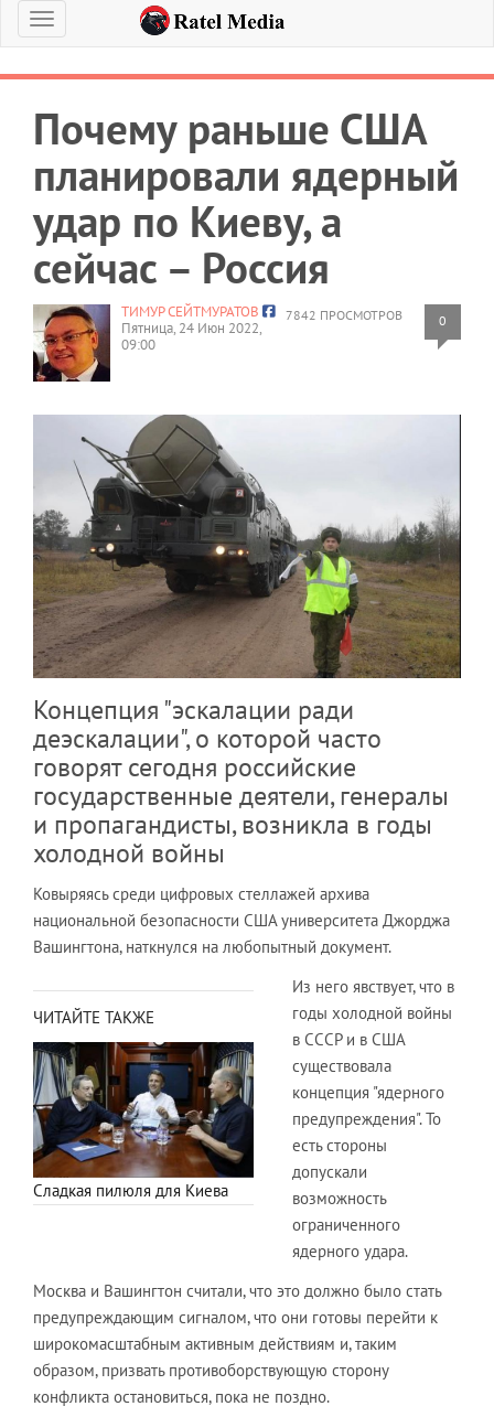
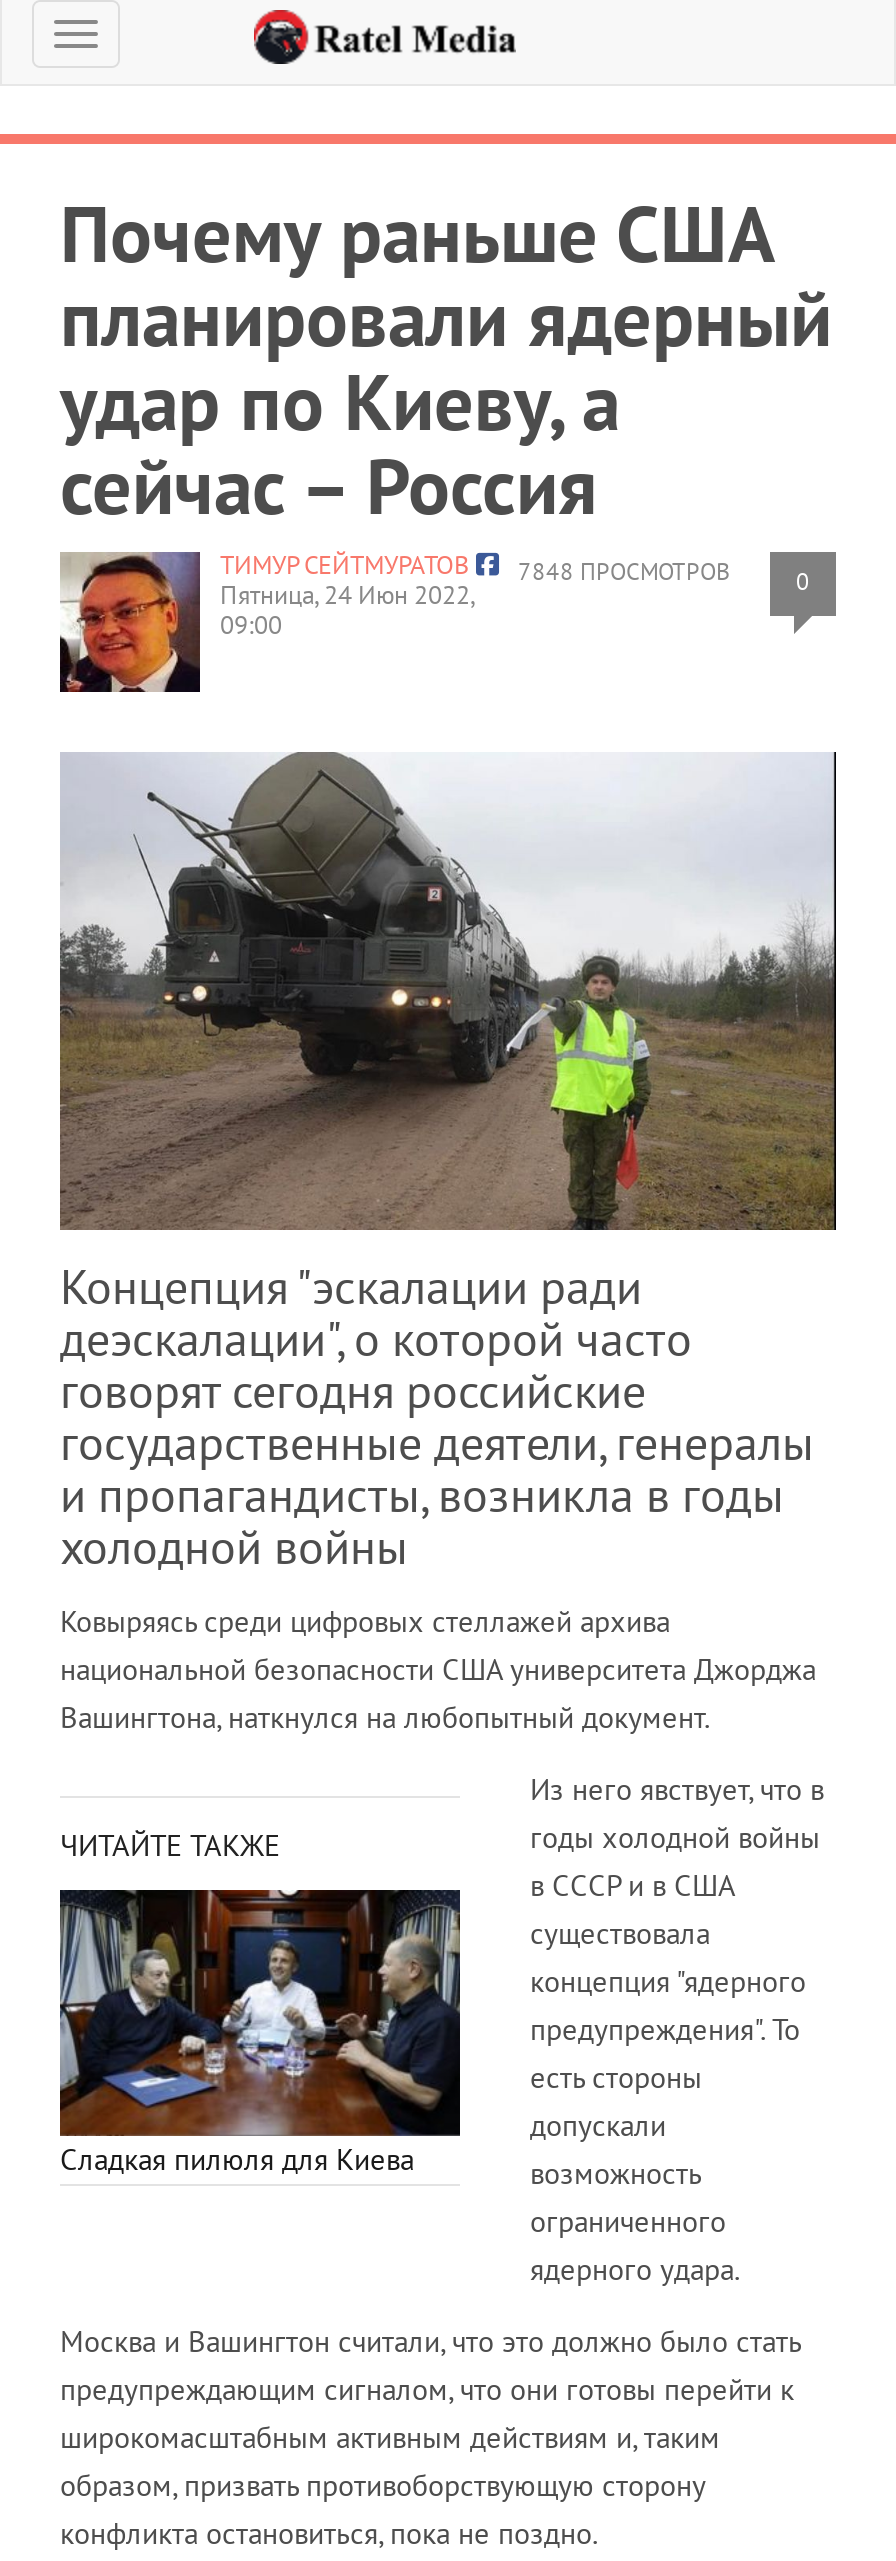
- ТИМУР СЕЙТМУРАТОВ 7842 ПРОСМОТРОВ
+ ТИМУР СЕЙТМУРАТОВ 7848 ПРОСМОТРОВ
